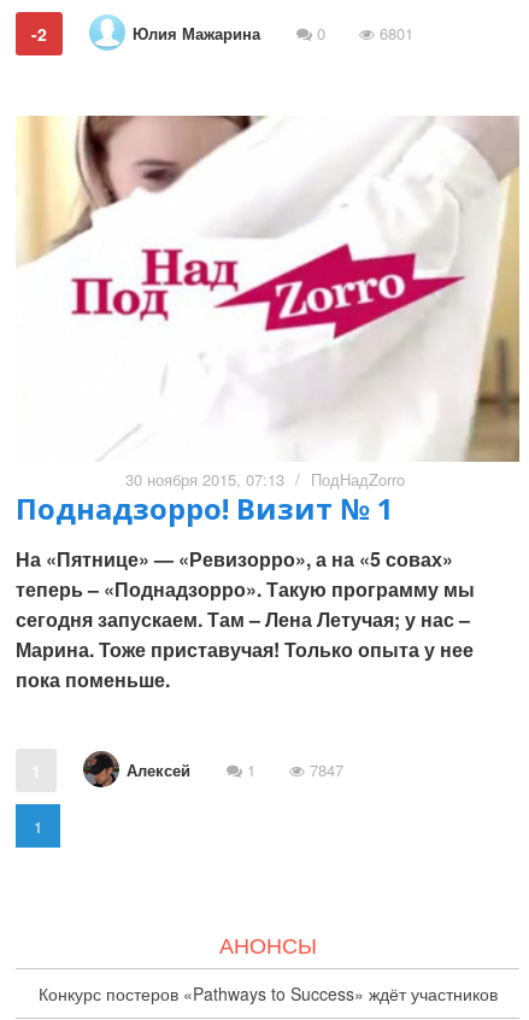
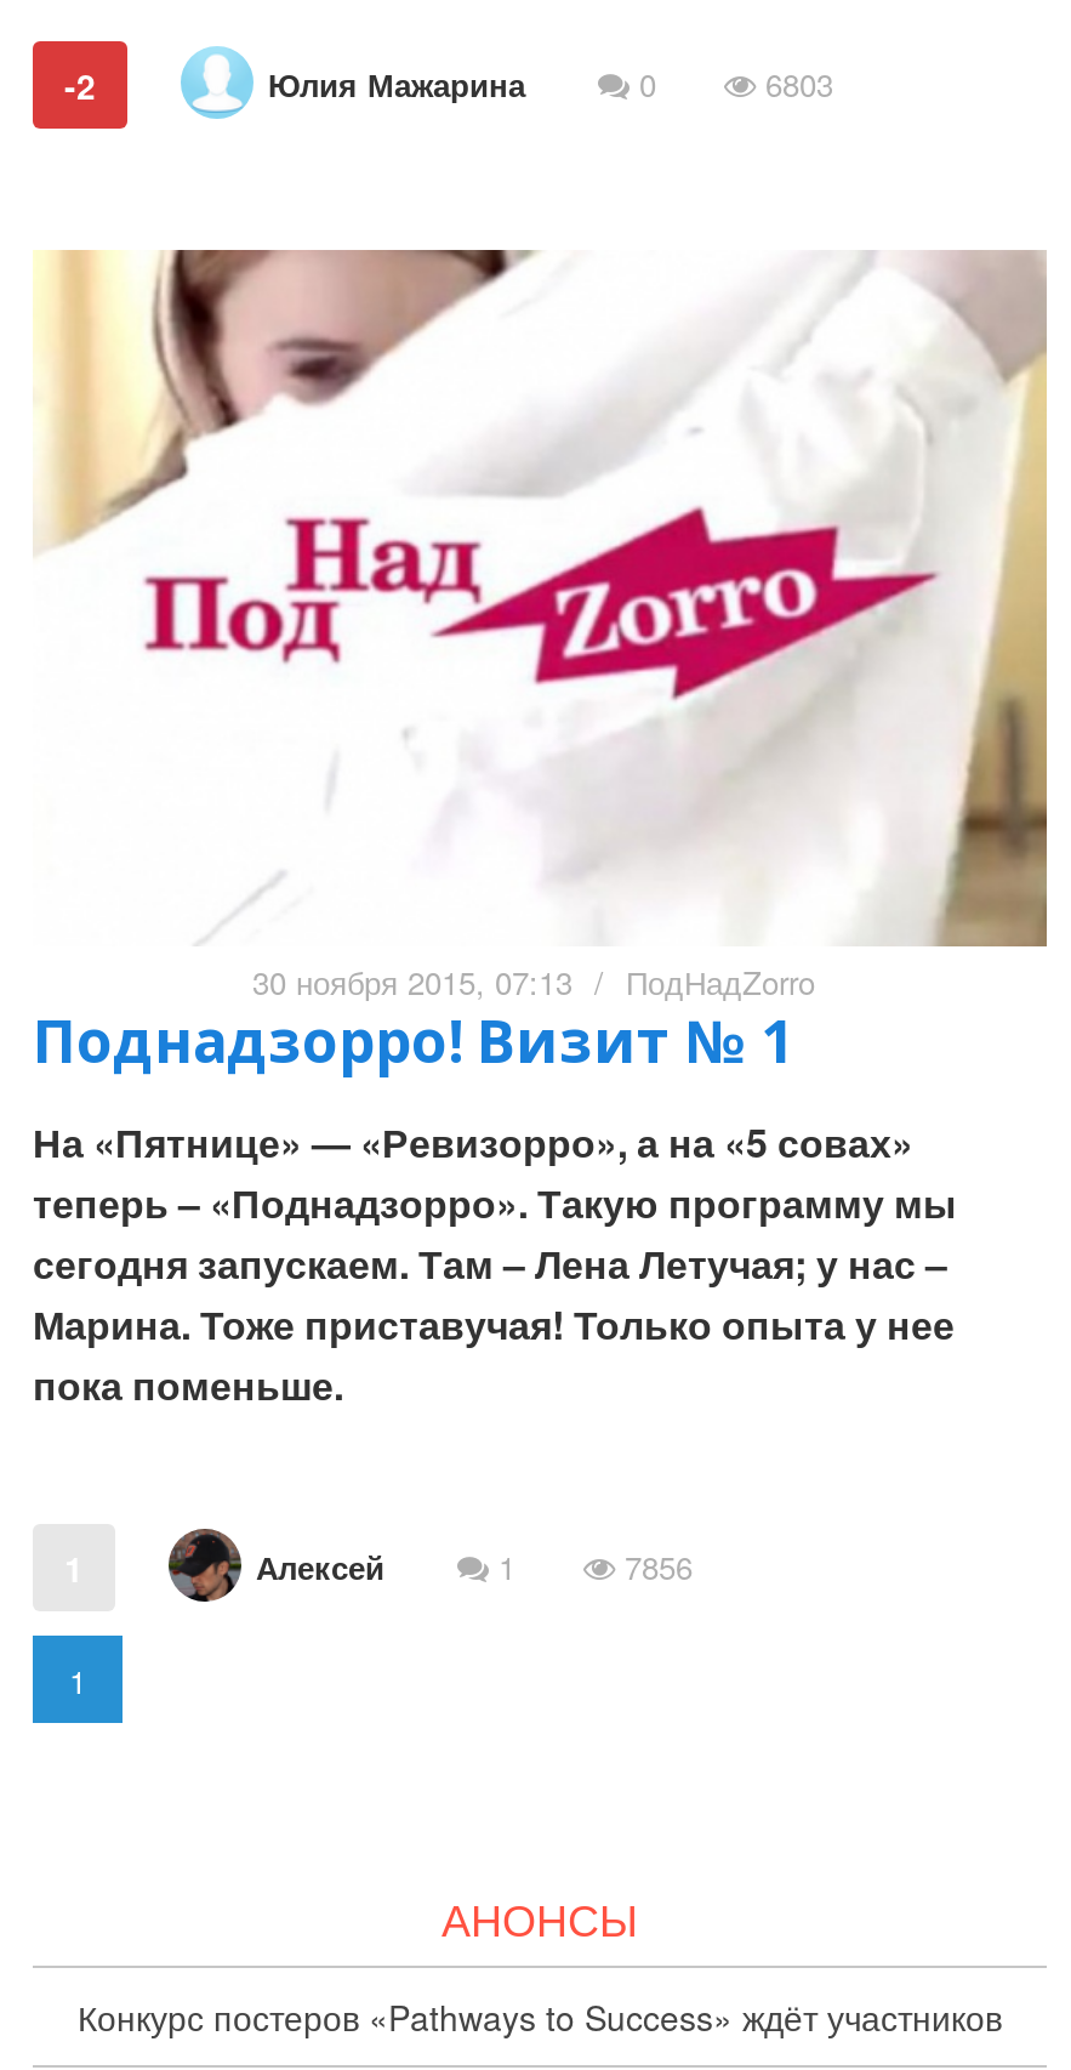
- 6801
+ 6803

- 7847
+ 7856
